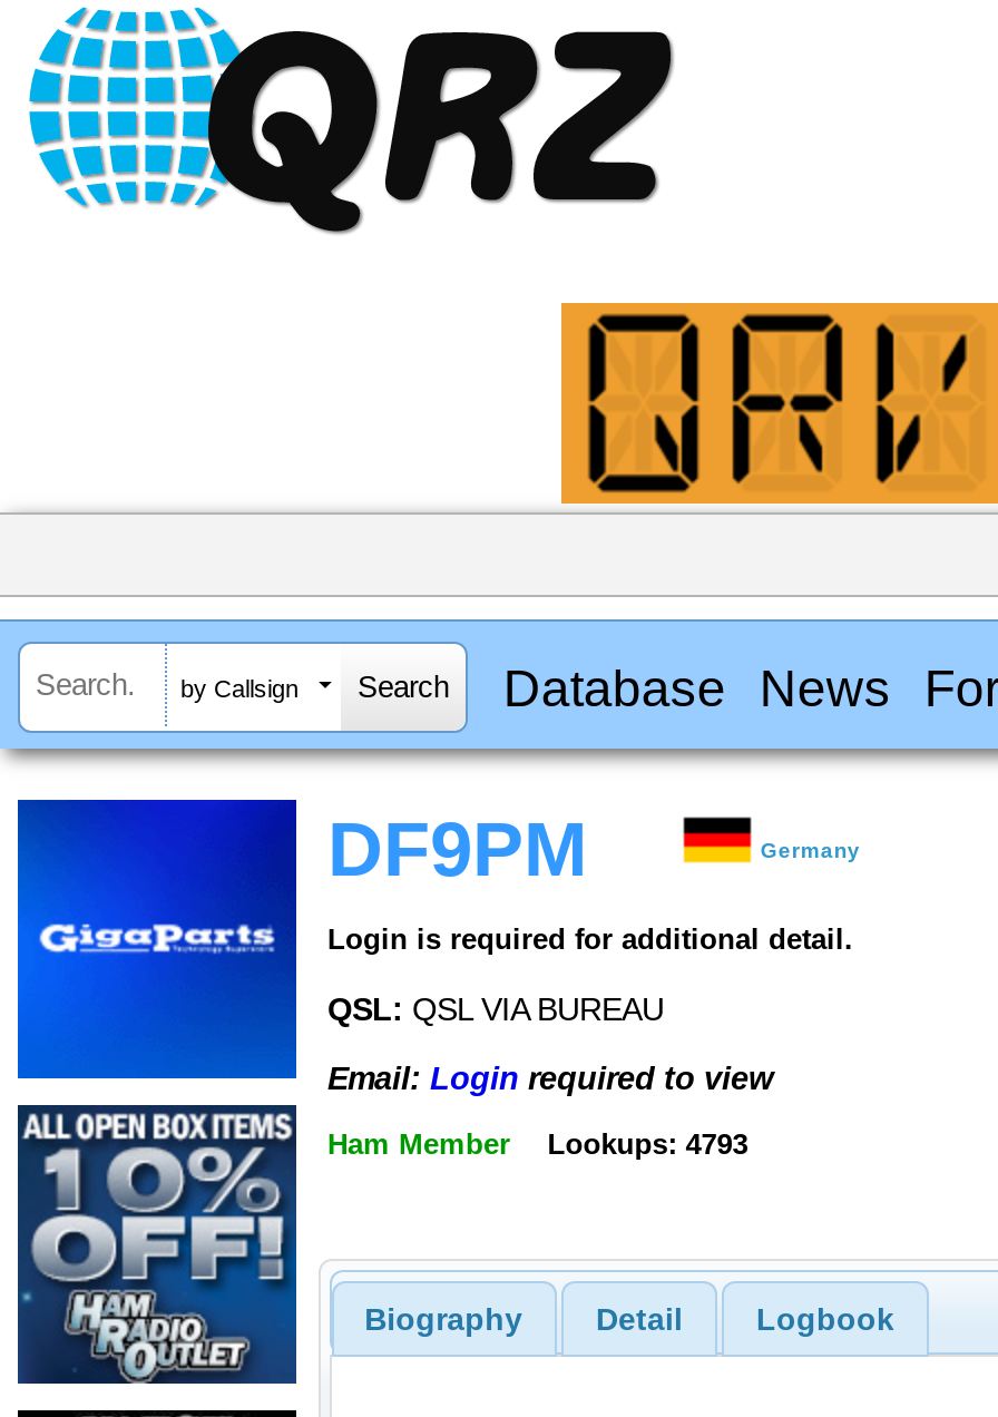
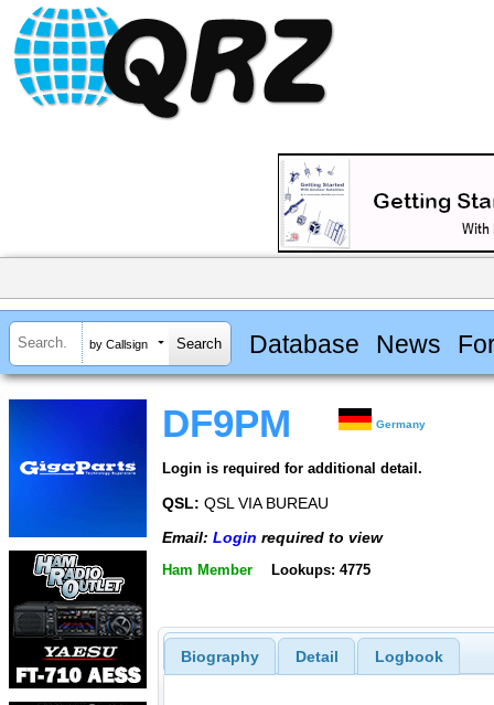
- [image]
+ [image]

- [image]
- Ham Member Lookups: 4793
+ [image]
+ Ham Member Lookups: 4775
